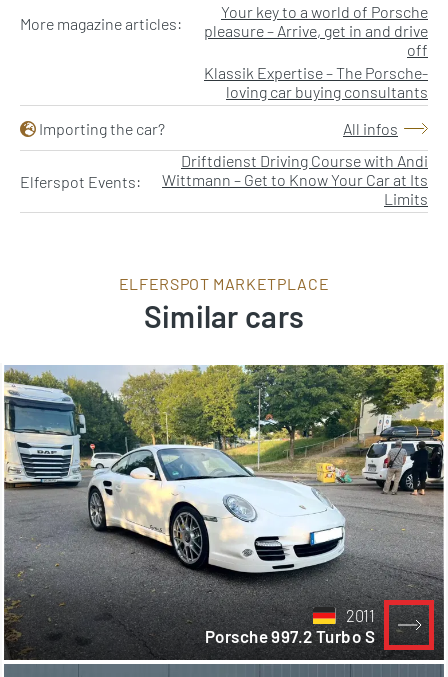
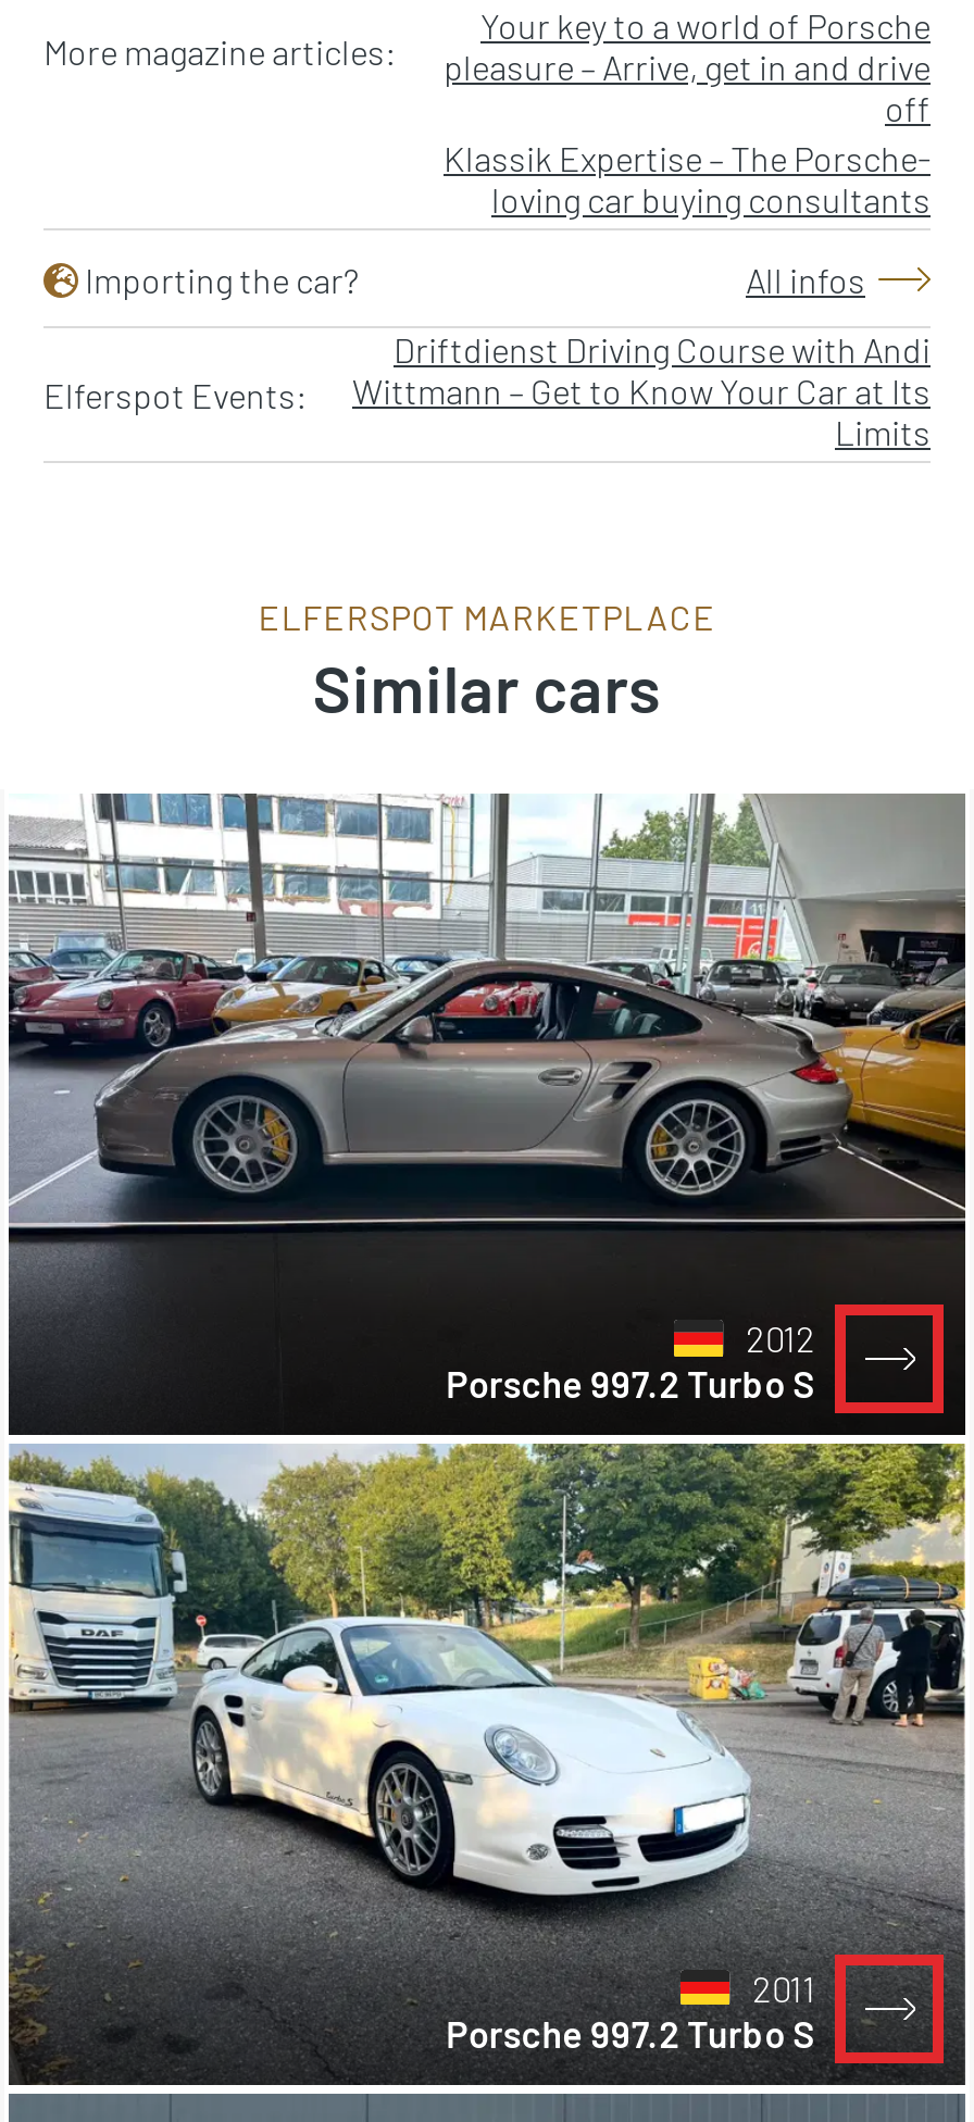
+ [image]
+ 2012
+ Porsche 997.2 Turbo S
